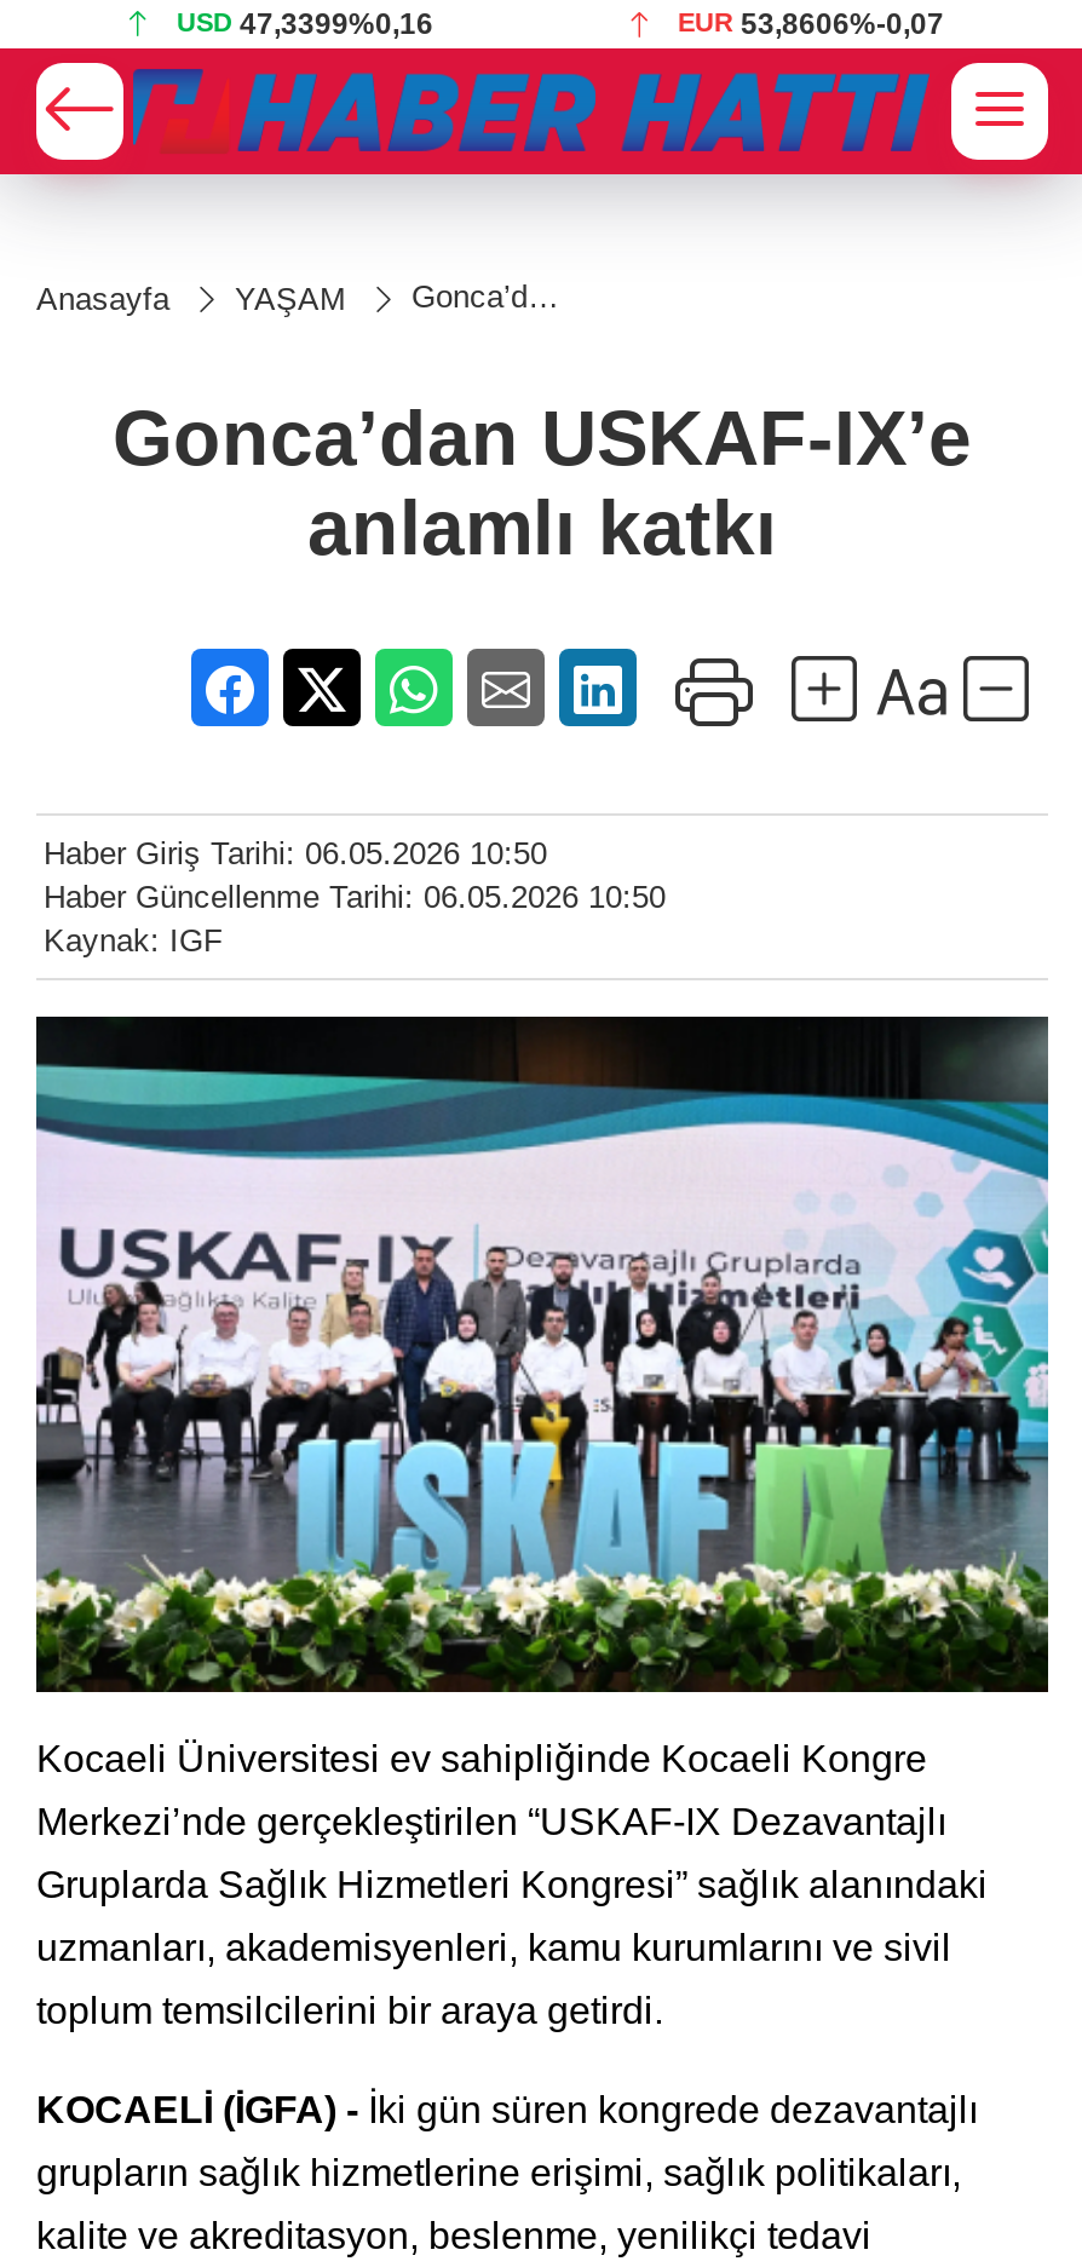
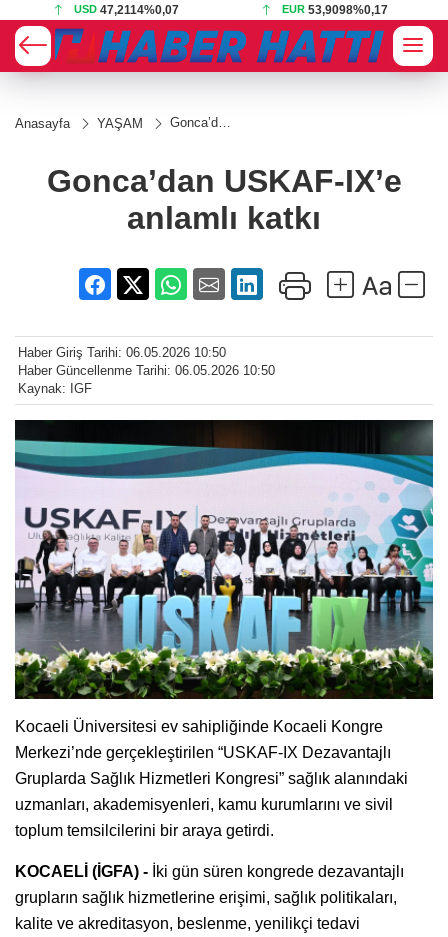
- USD 47,3399%0,16
+ USD 47,2114%0,07

- EUR 53,8606%-0,07
+ EUR 53,9098%0,17
